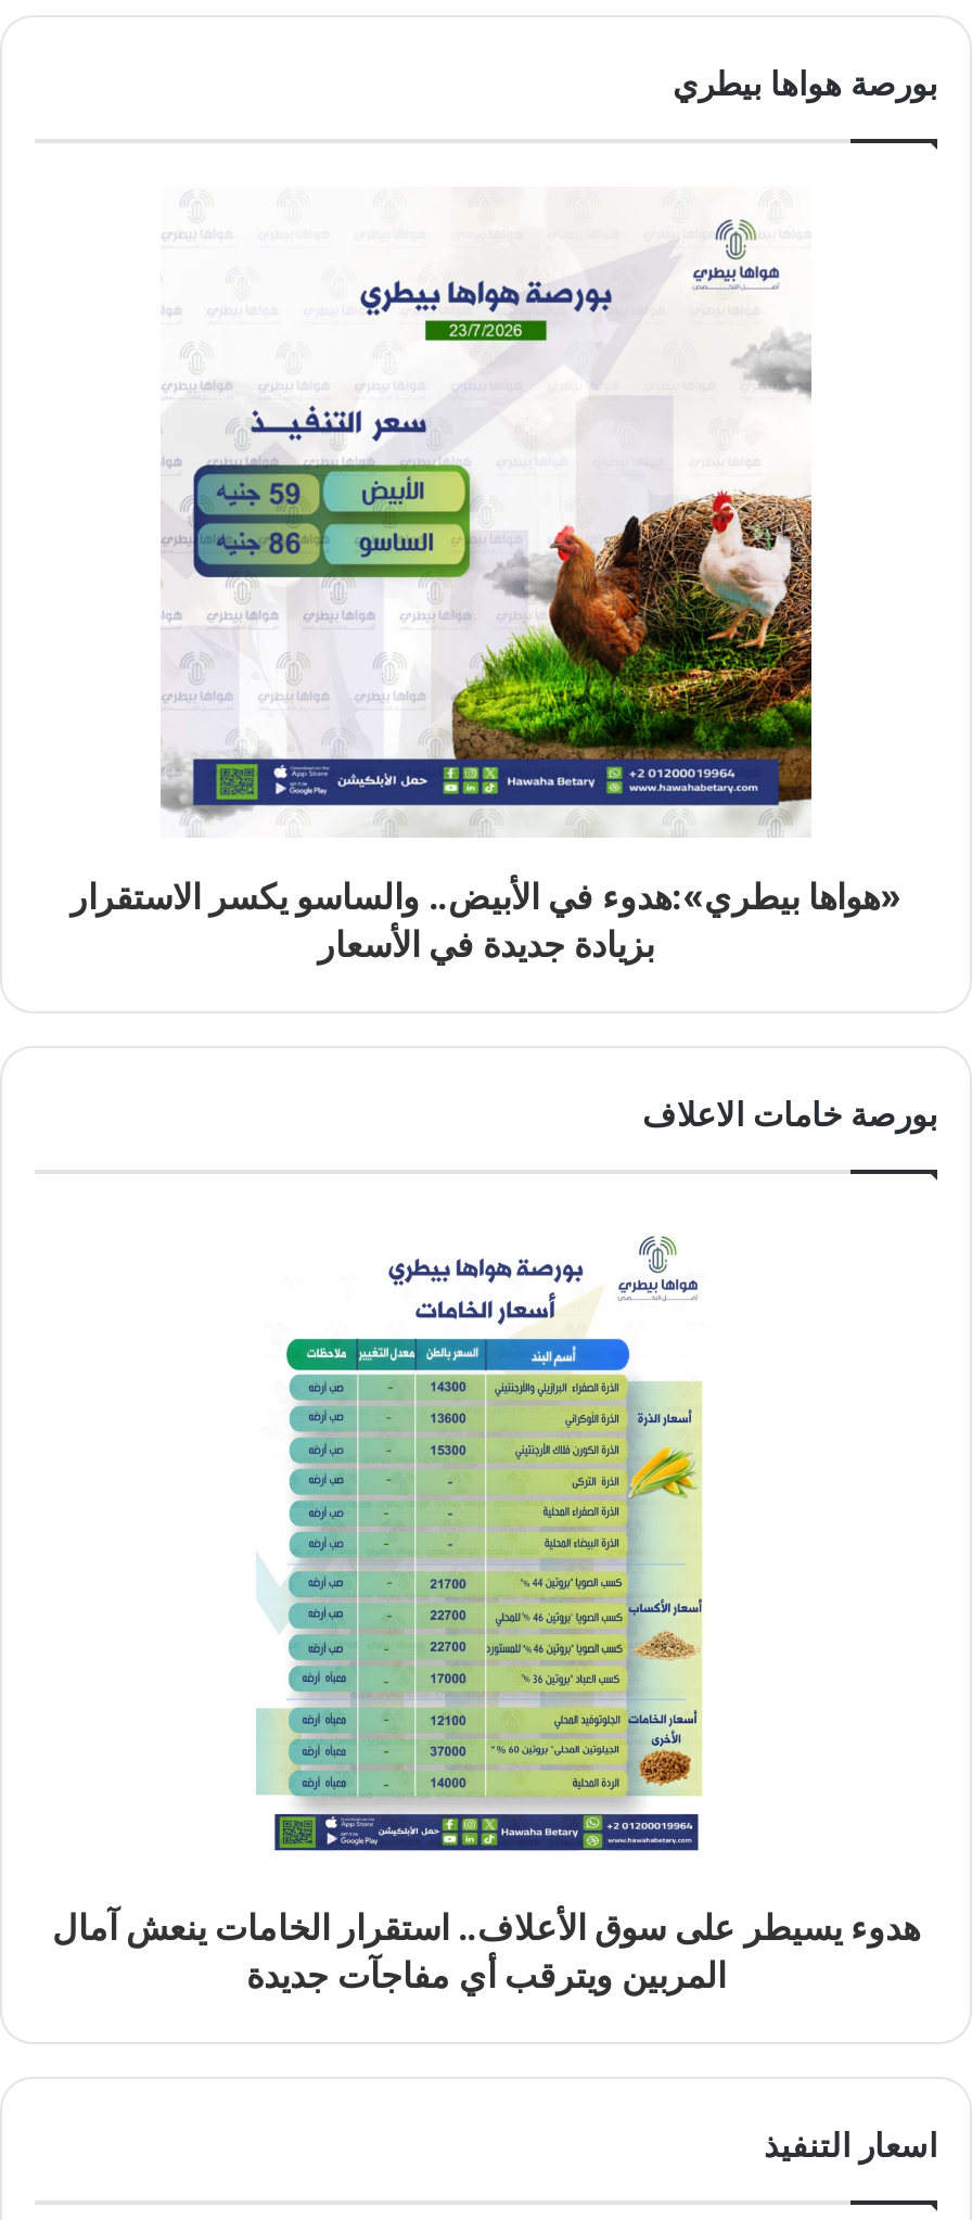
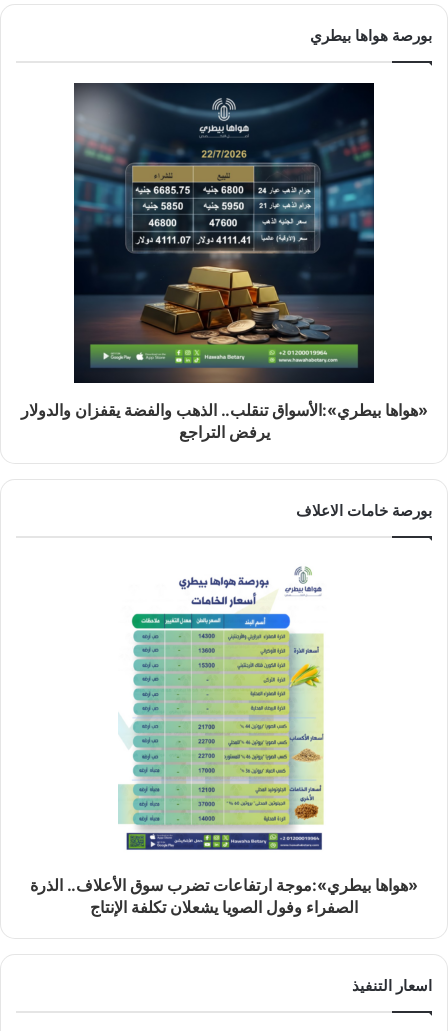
- [image]
- «هواها بيطري»:هدوء في الأبيض.. والساسو يكسر الاستقرار
- بزيادة جديدة في الأسعار
+ [image]
+ «هواها بيطري»:الأسواق تنقلب.. الذهب والفضة يقفزان والدولار
+ يرفض التراجع

- هدوء يسيطر على سوق الأعلاف.. استقرار الخامات ينعش آمال
- المربين ويترقب أي مفاجآت جديدة
+ «هواها بيطري»:موجة ارتفاعات تضرب سوق الأعلاف.. الذرة
+ الصفراء وفول الصويا يشعلان تكلفة الإنتاج
